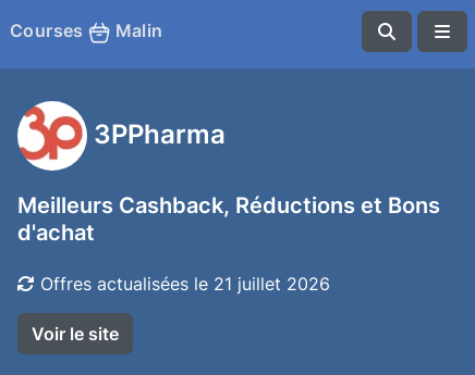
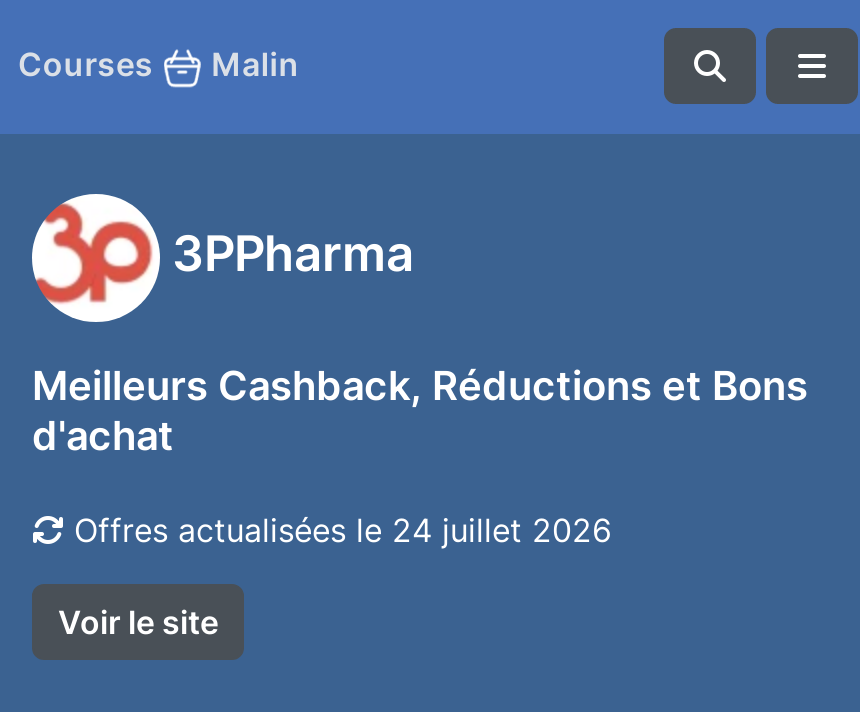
- Offres actualisées le 21 juillet 2026
+ Offres actualisées le 24 juillet 2026
